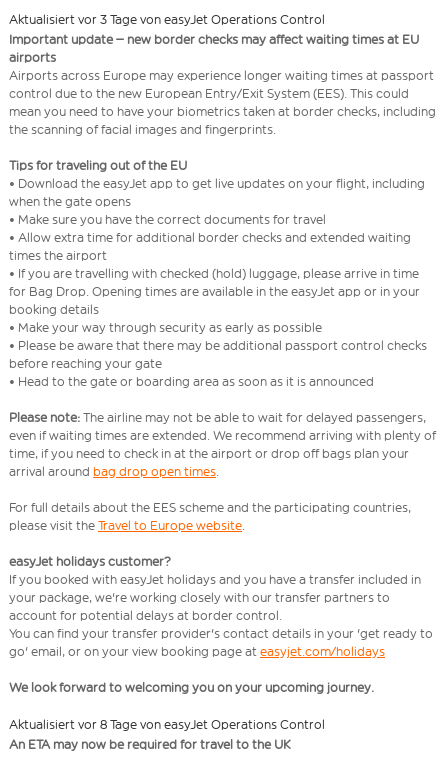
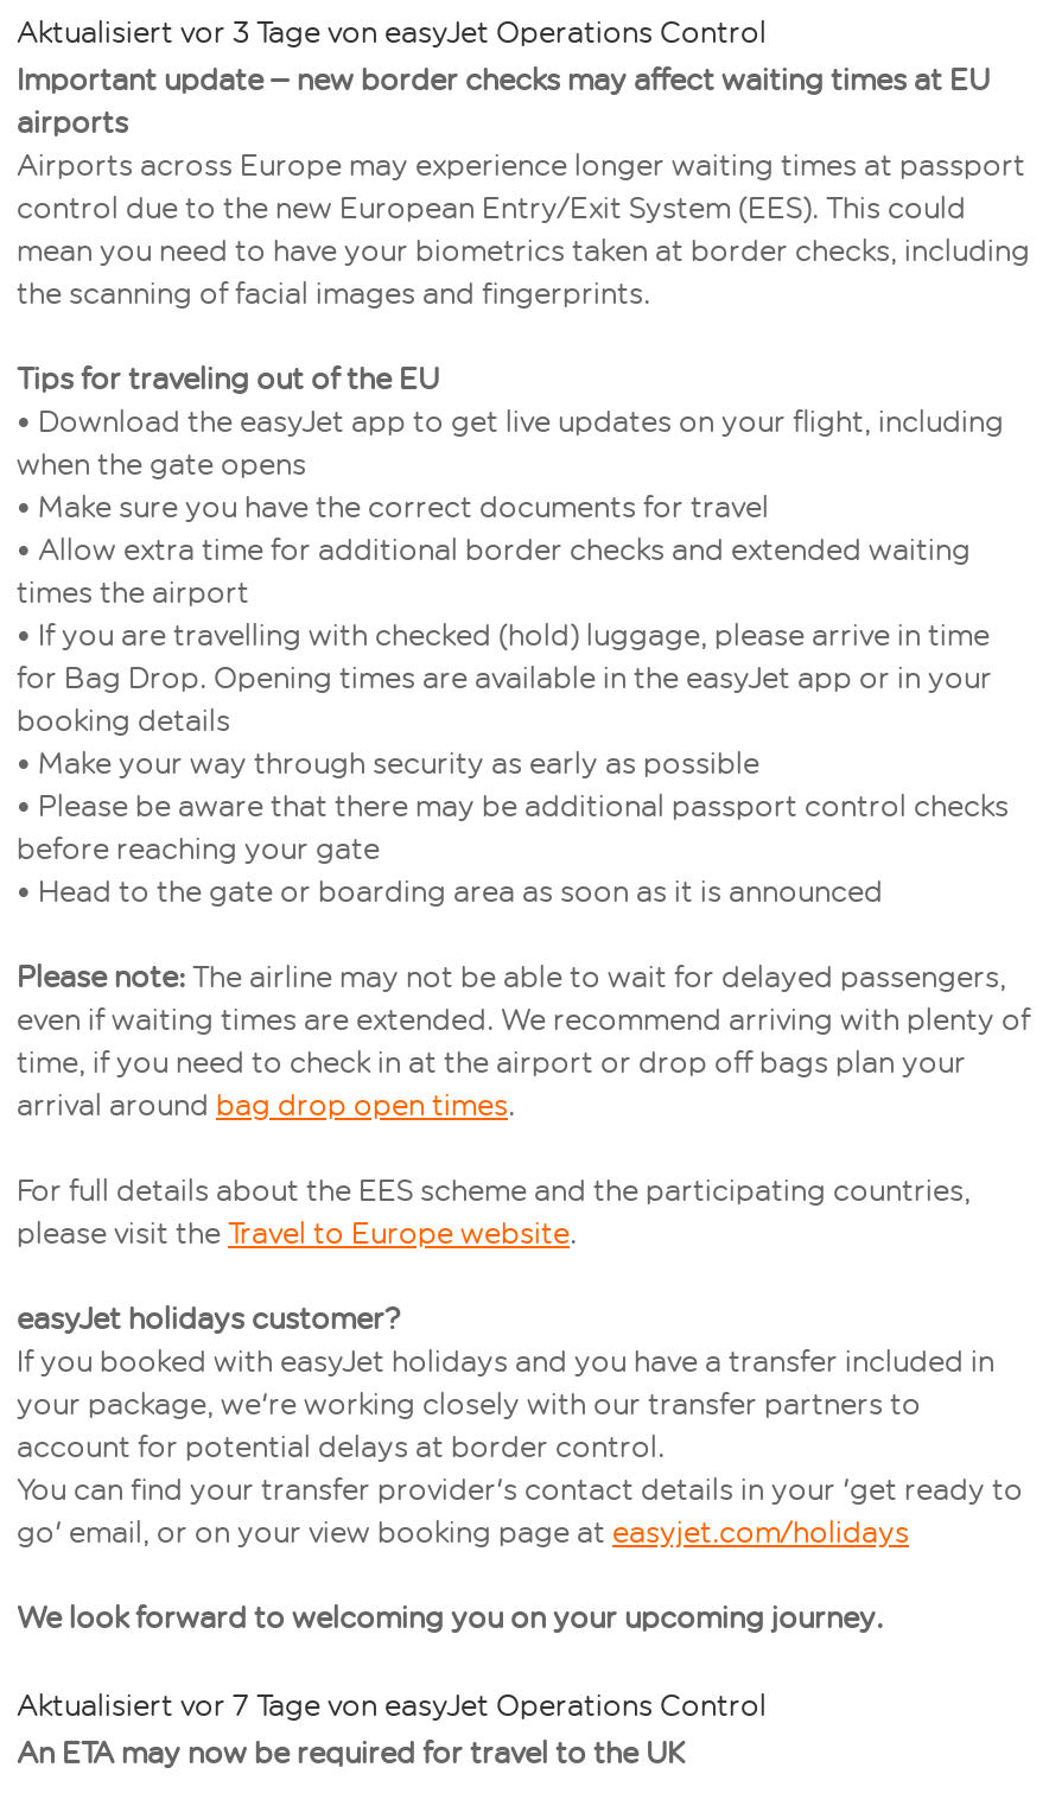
- Aktualisiert vor 8 Tage von easyJet Operations Control
+ Aktualisiert vor 7 Tage von easyJet Operations Control
